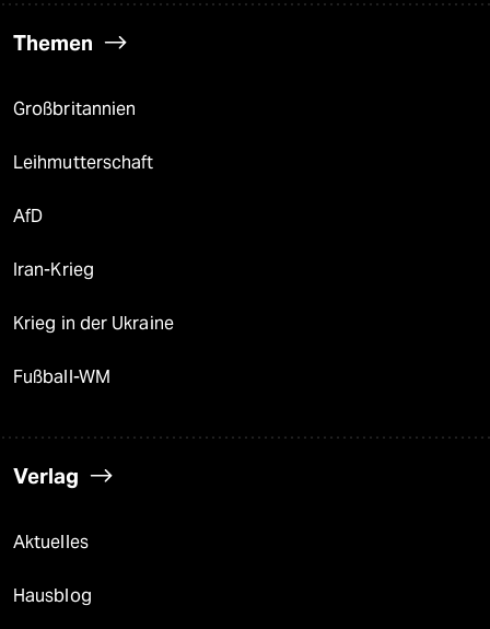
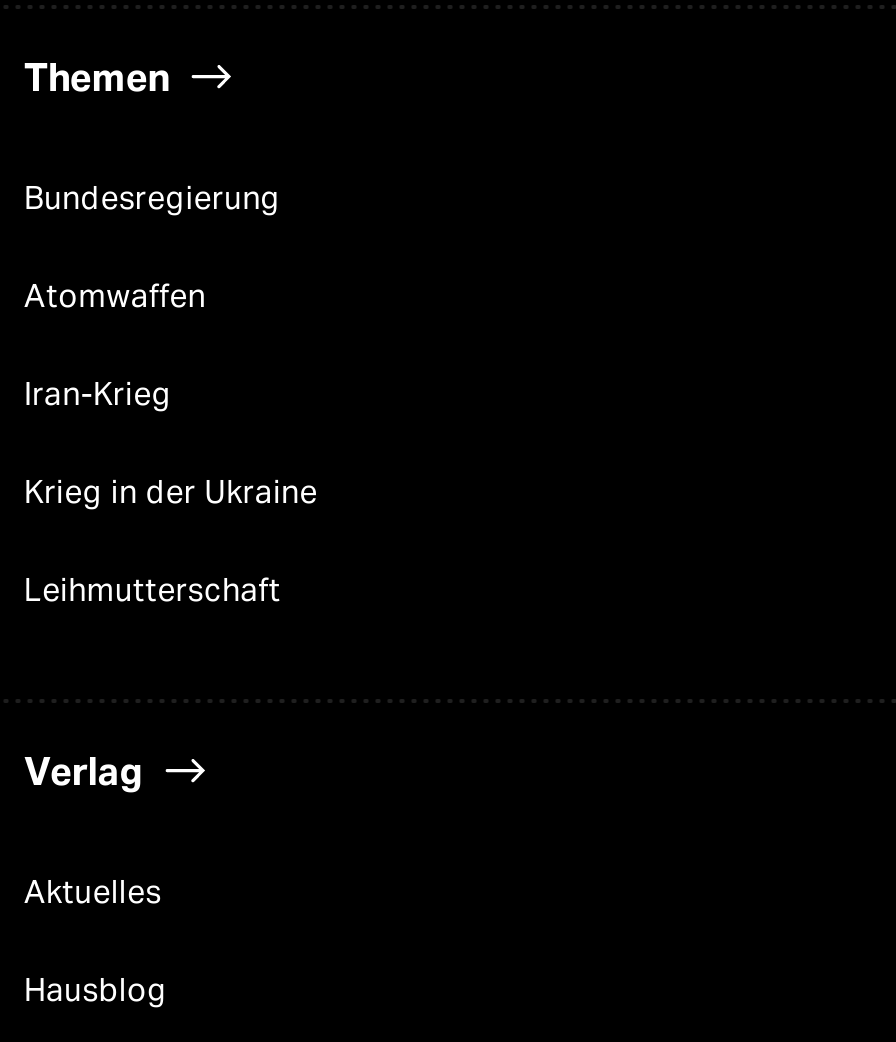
- Großbritannien
- AfD
+ Bundesregierung
+ Atomwaffen

moved down: Leihmutterschaft

- Fußball-WM
